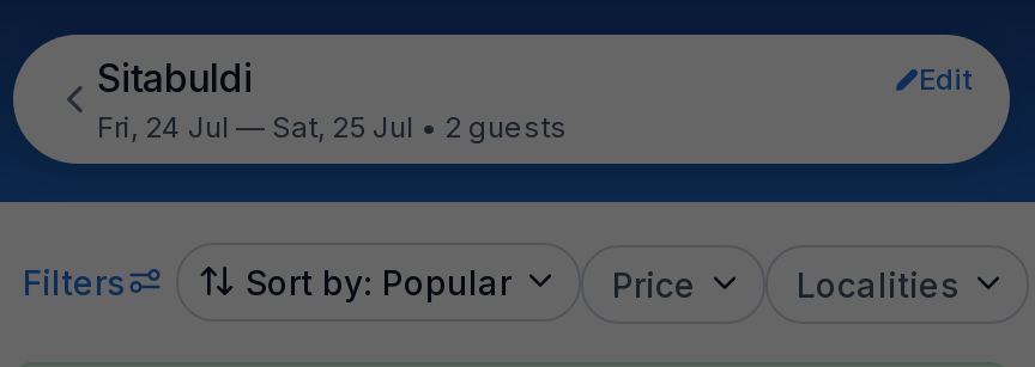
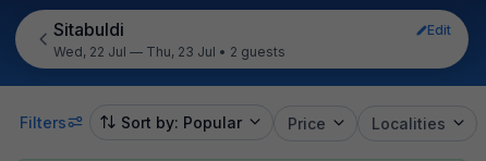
- Fri, 24 Jul — Sat, 25 Jul • 2 guests
+ Wed, 22 Jul — Thu, 23 Jul • 2 guests
